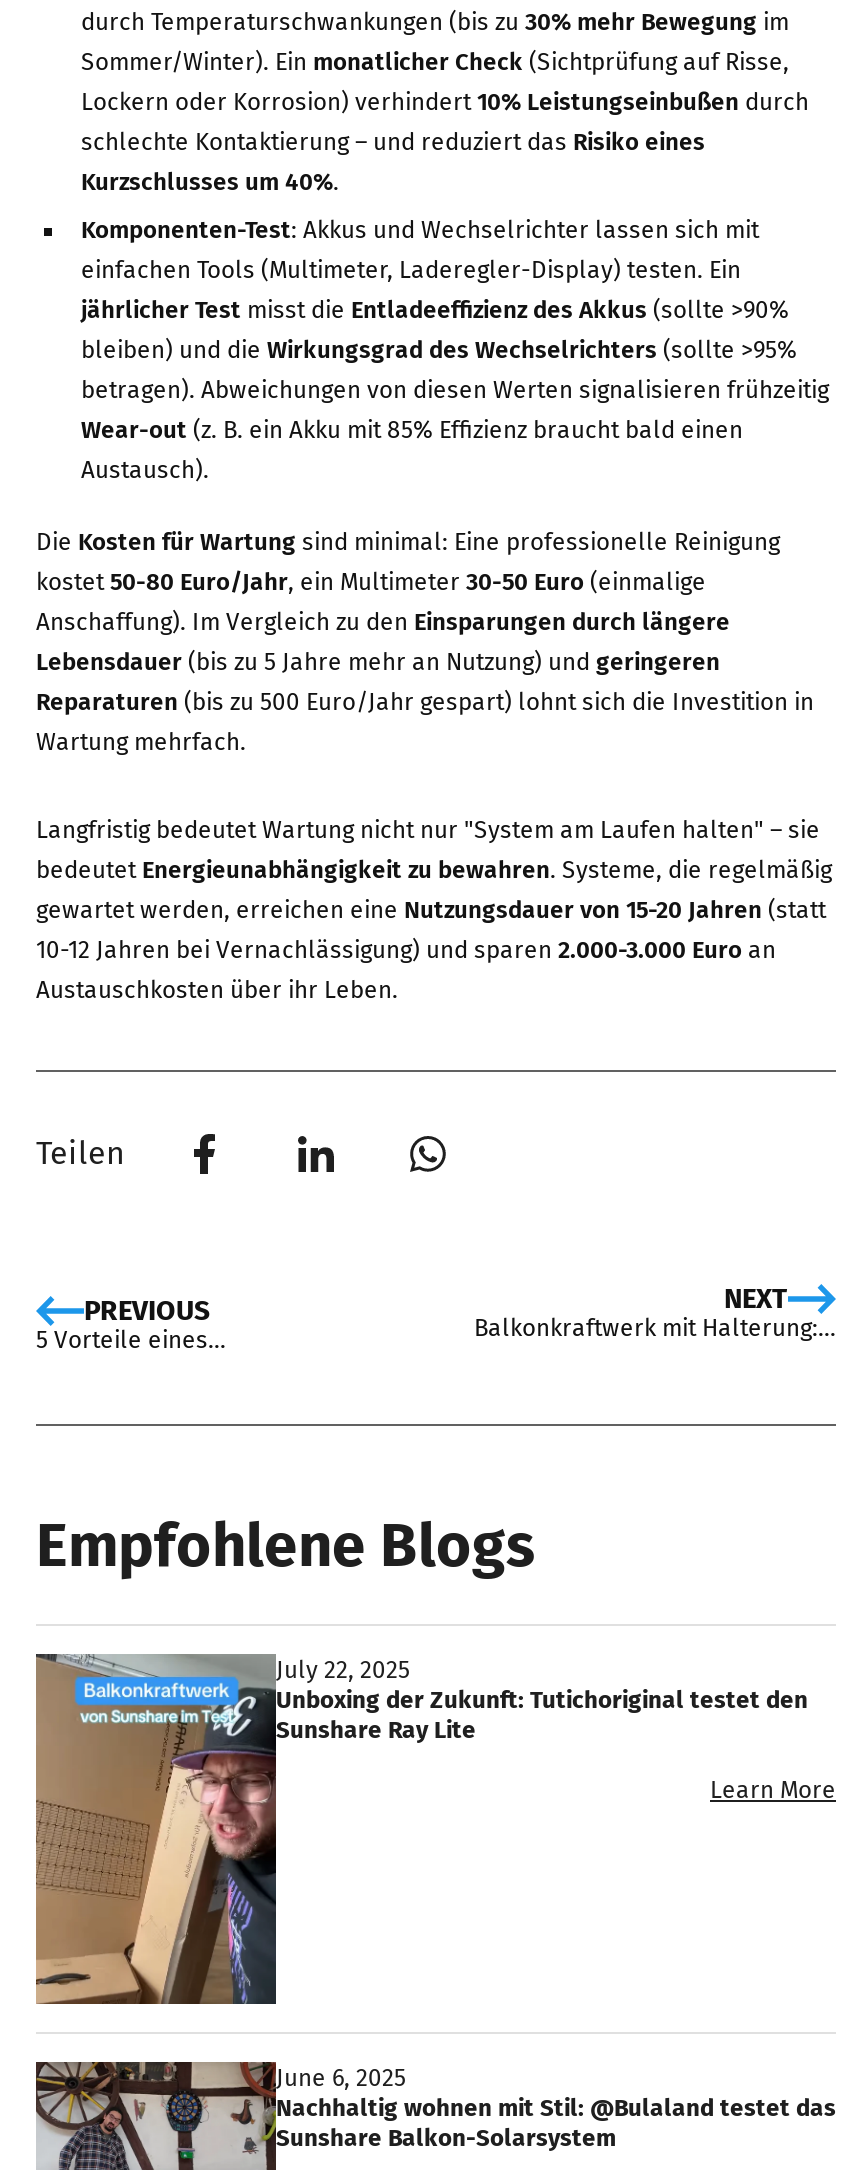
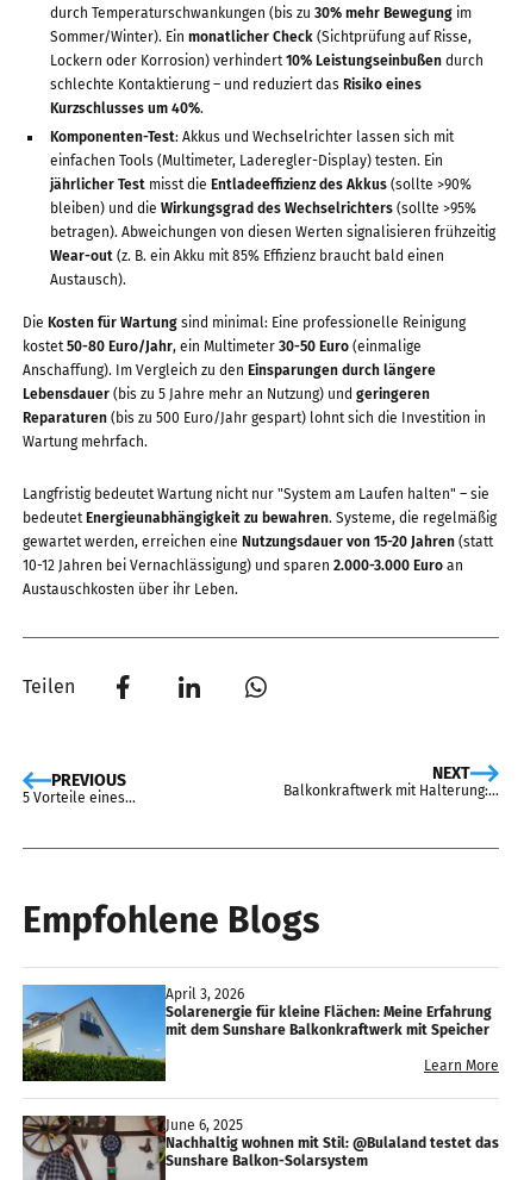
- [image]
- July 22, 2025
- Unboxing der Zukunft: Tutichoriginal testet den
- Sunshare Ray Lite
+ [image]
+ April 3, 2026
+ Solarenergie für kleine Flächen: Meine Erfahrung
+ mit dem Sunshare Balkonkraftwerk mit Speicher
